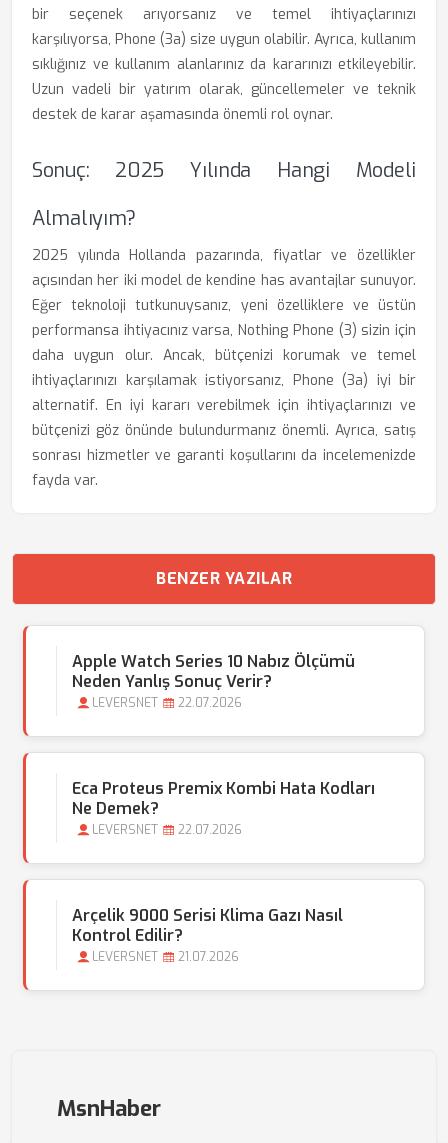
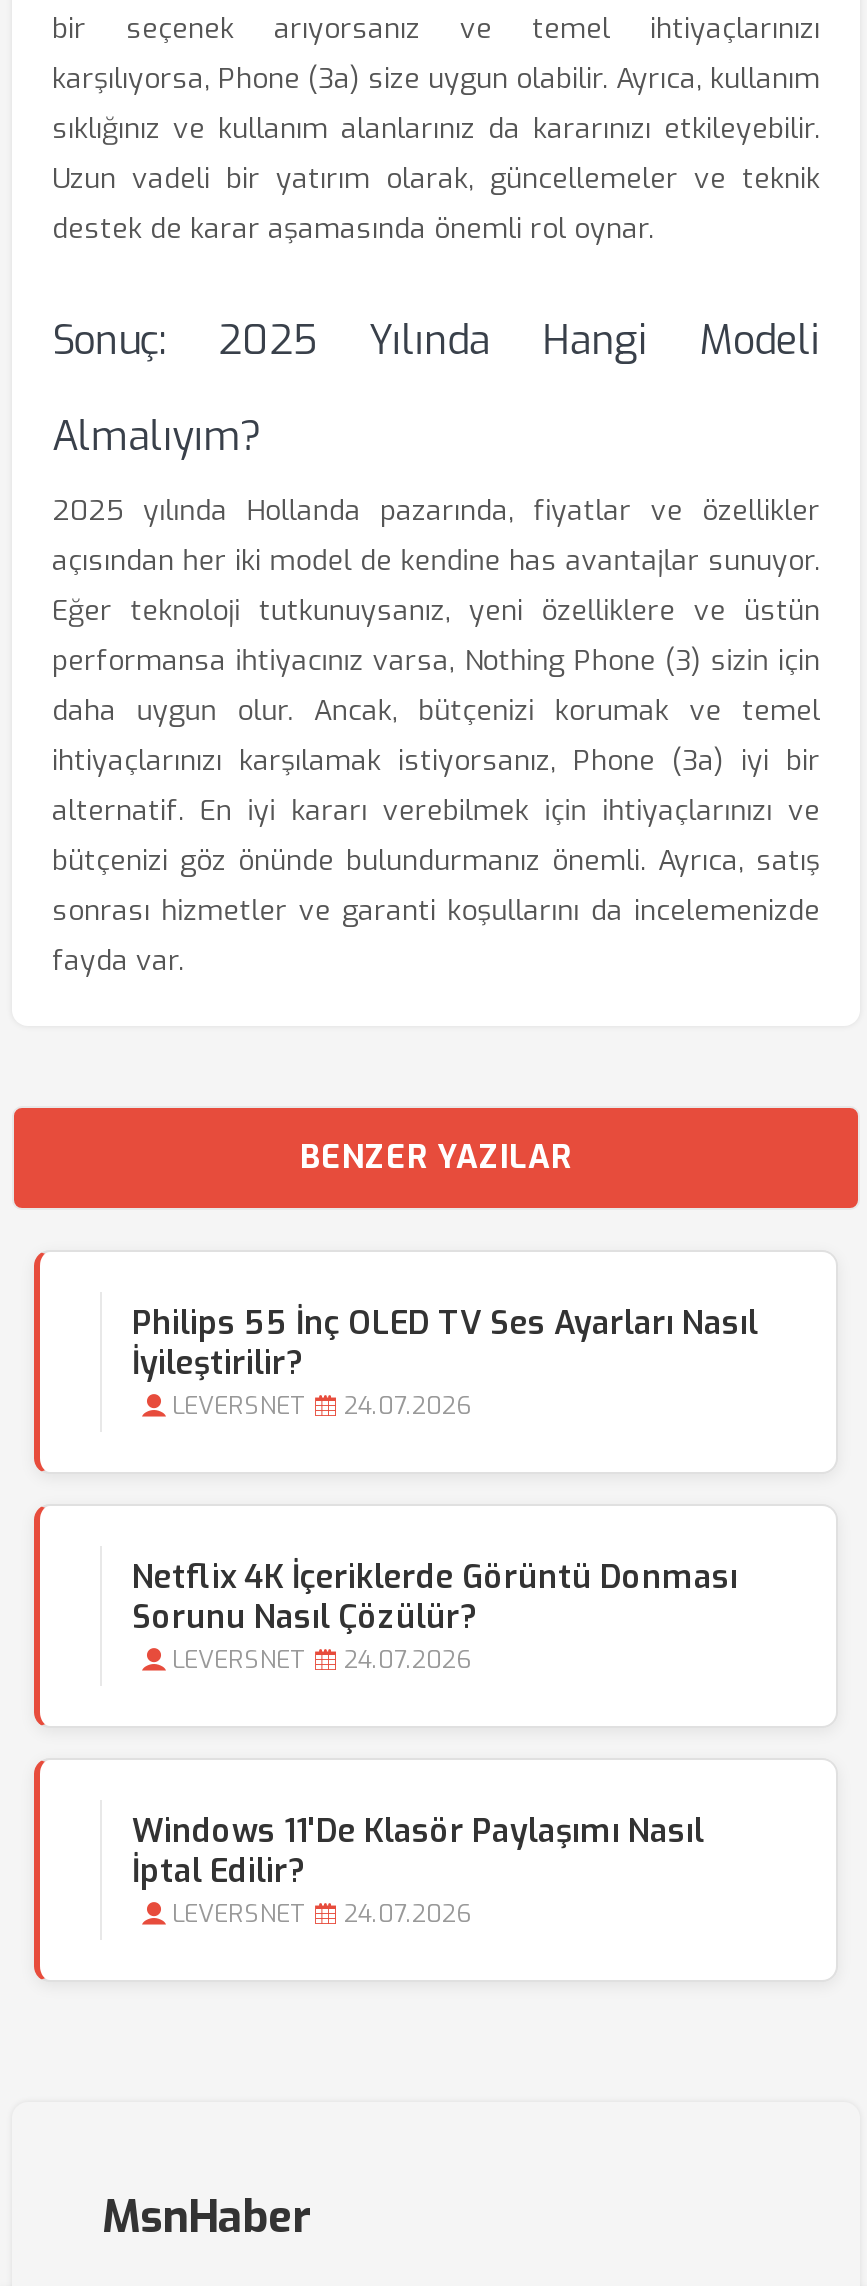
- Apple Watch Series 10 Nabız Ölçümü
- Neden Yanlış Sonuç Verir?
+ Philips 55 İnç OLED TV Ses Ayarları Nasıl
+ İyileştirilir?

- LEVERSNET 22.07.2026
+ LEVERSNET 24.07.2026

- Eca Proteus Premix Kombi Hata Kodları
- Ne Demek?
+ Netflix 4K İçeriklerde Görüntü Donması
+ Sorunu Nasıl Çözülür?

- LEVERSNET 22.07.2026
+ LEVERSNET 24.07.2026

- Arçelik 9000 Serisi Klima Gazı Nasıl
- Kontrol Edilir?
+ Windows 11'de Klasör Paylaşımı Nasıl
+ İptal Edilir?

- LEVERSNET 21.07.2026
+ LEVERSNET 24.07.2026
